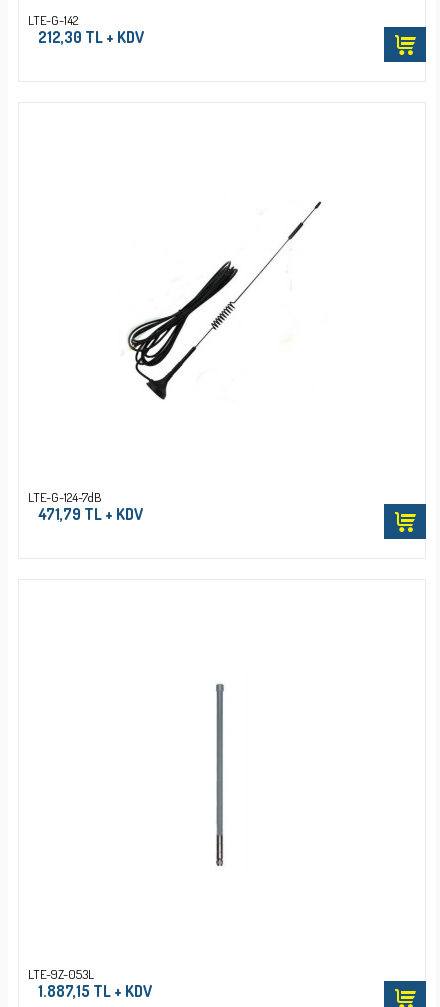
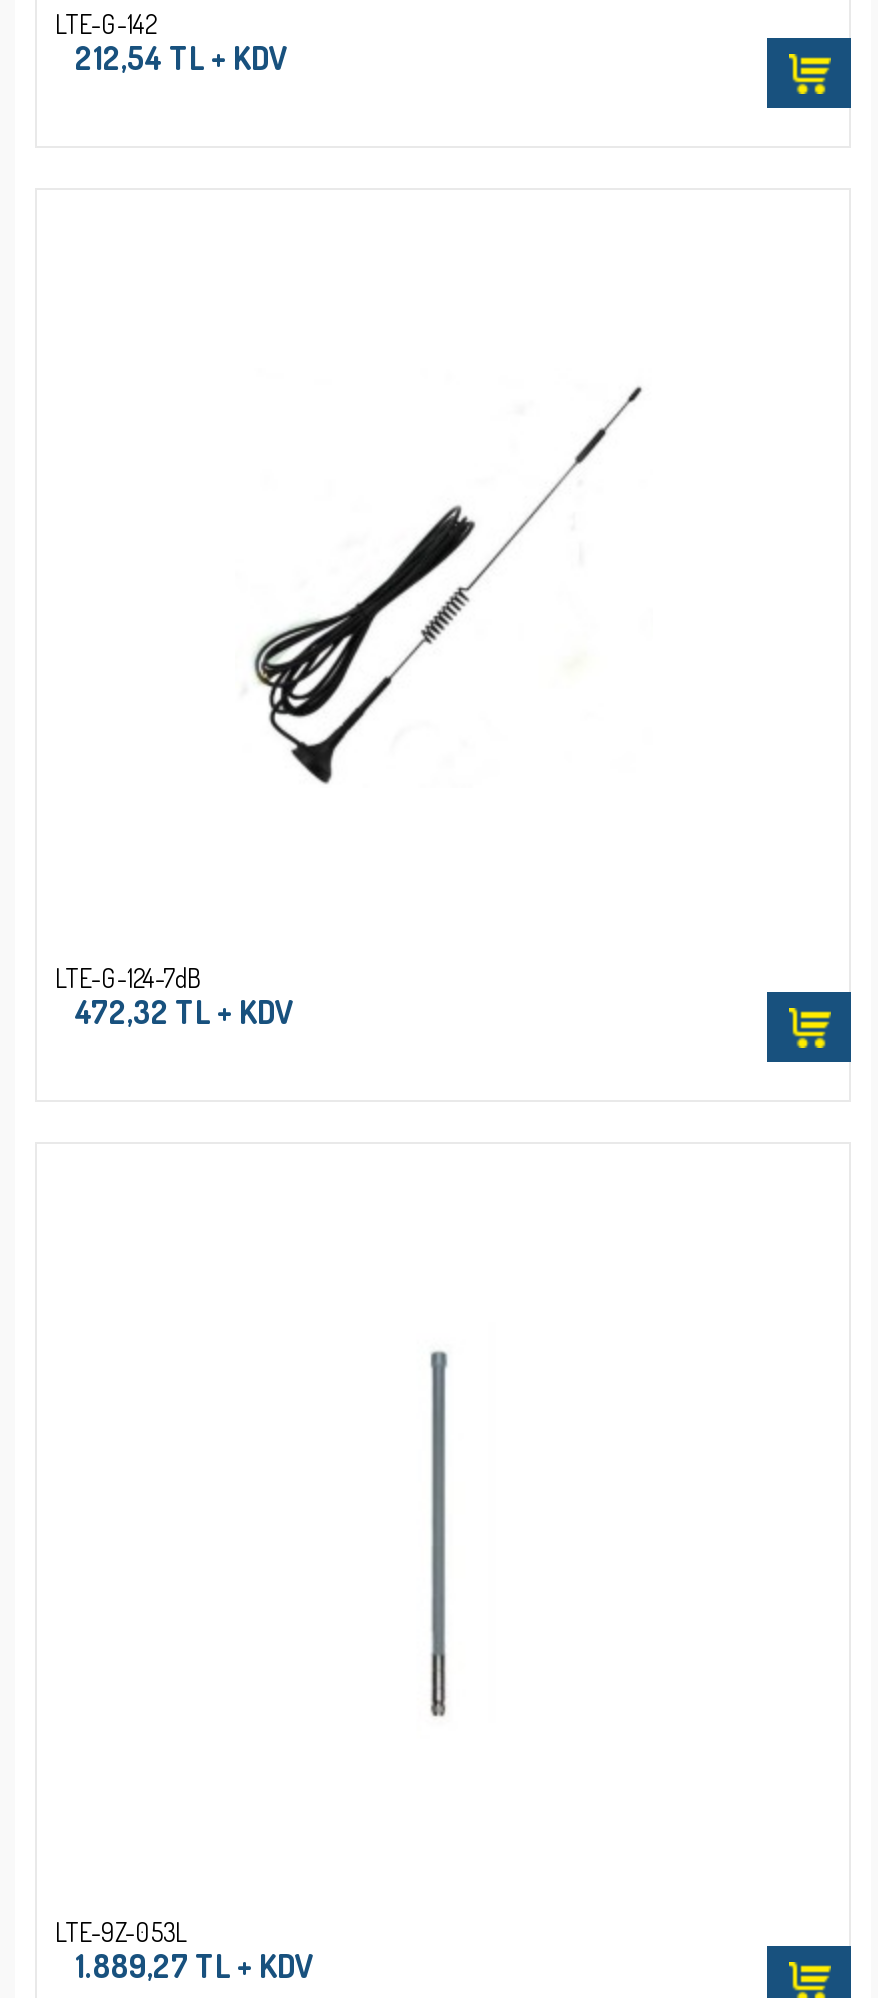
- 212,30 TL + KDV
+ 212,54 TL + KDV

- 471,79 TL + KDV
+ 472,32 TL + KDV

- 1.887,15 TL + KDV
+ 1.889,27 TL + KDV
